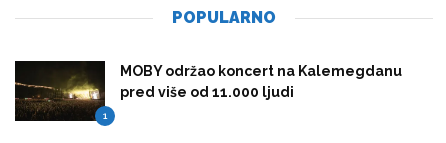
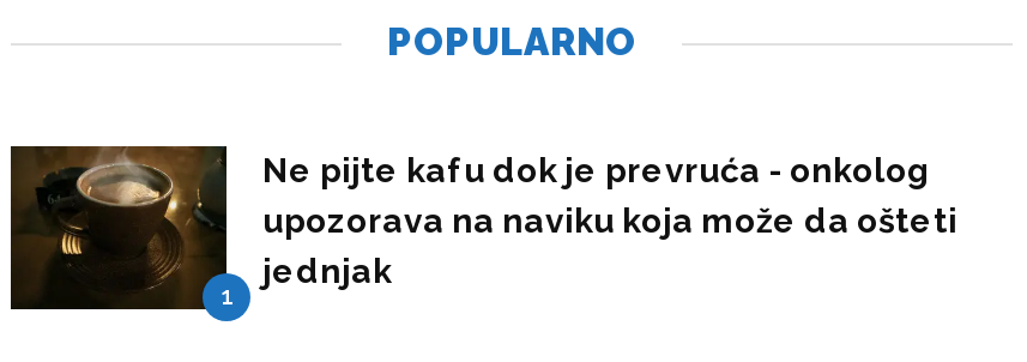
- [image]
- MOBY održao koncert na Kalemegdanu
- pred više od 11.000 ljudi
+ [image]
+ Ne pijte kafu dok je prevruća - onkolog
+ upozorava na naviku koja može da ošteti
+ jednjak
